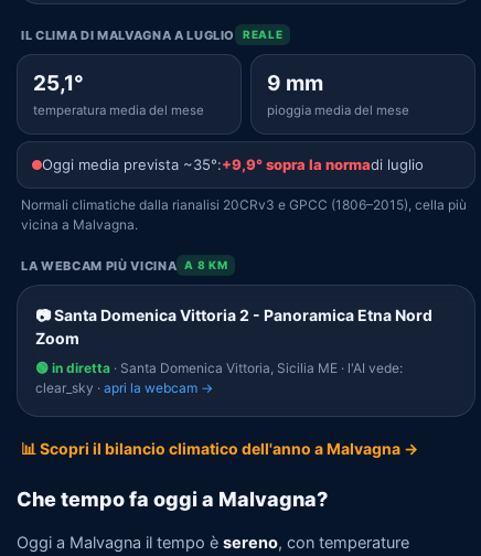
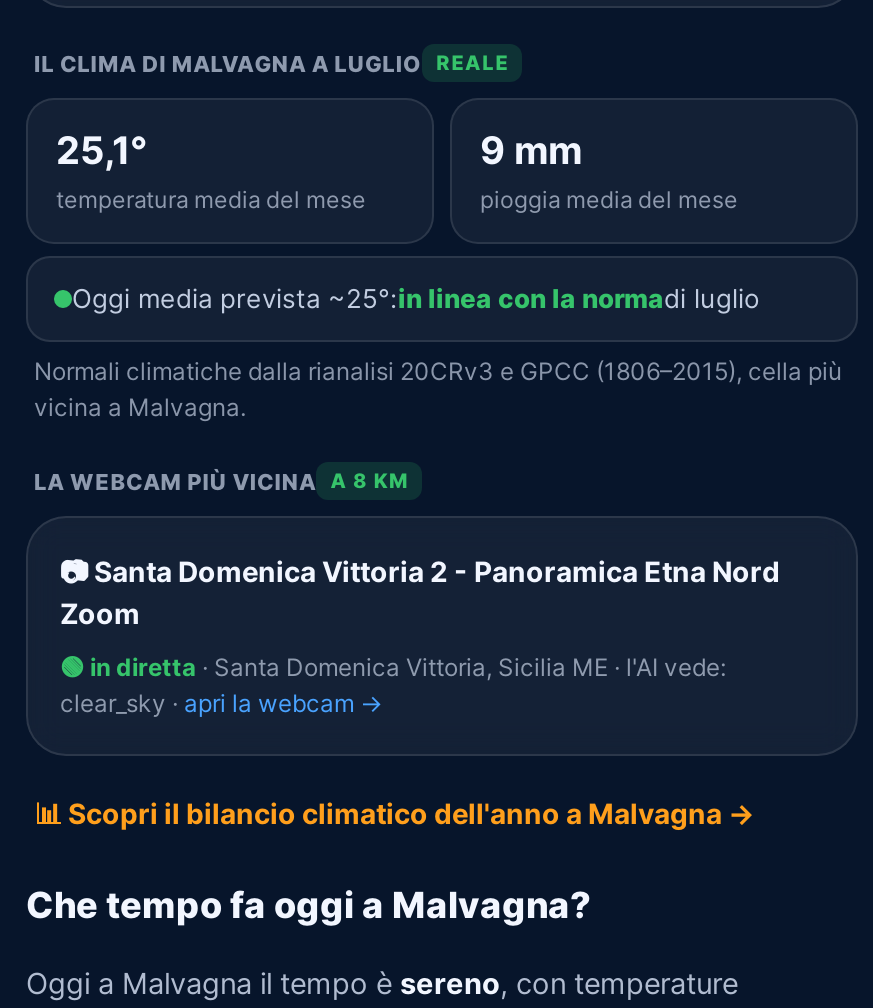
- Oggi media prevista ~35°:+9,9° sopra la normadi luglio
+ Oggi media prevista ~25°:in linea con la normadi luglio
